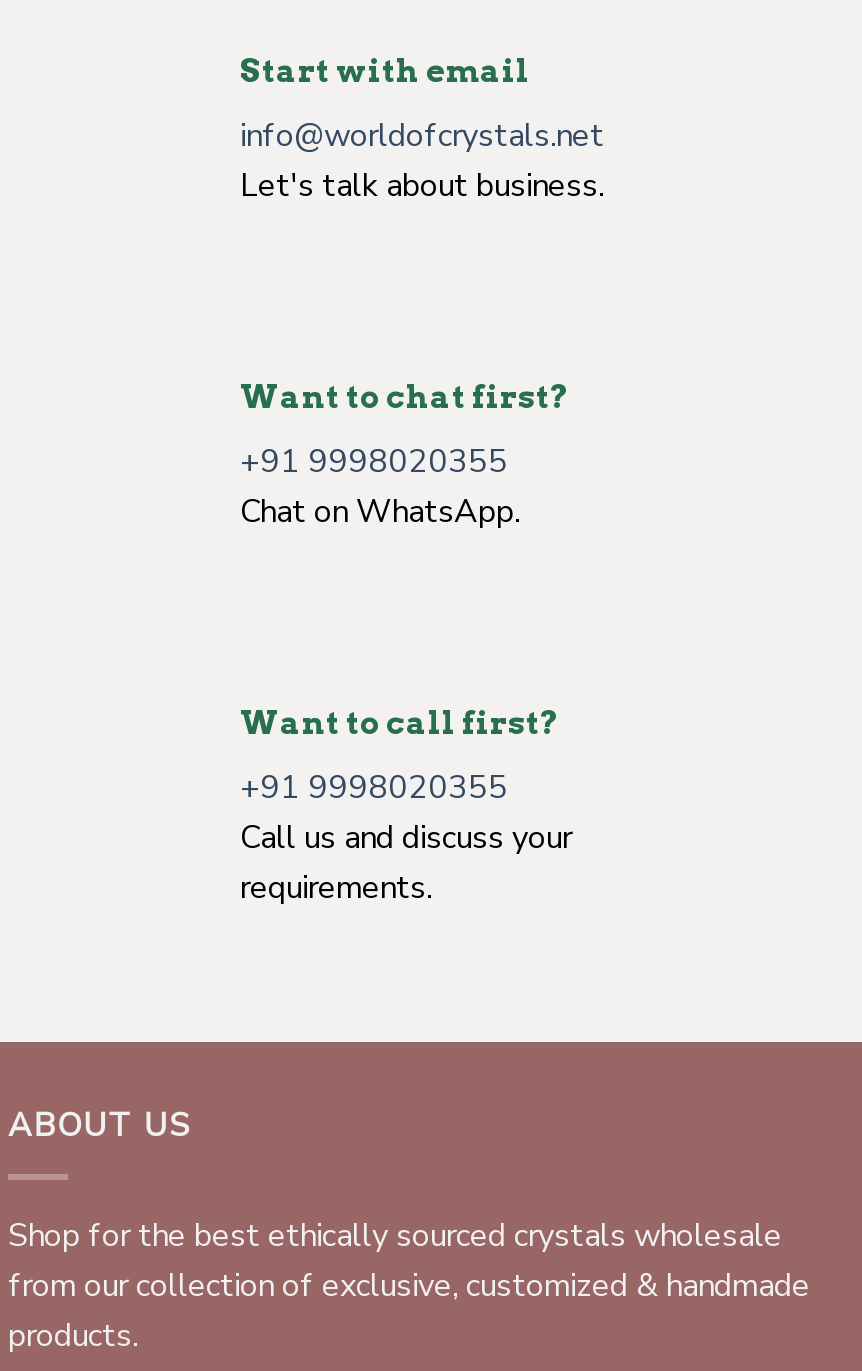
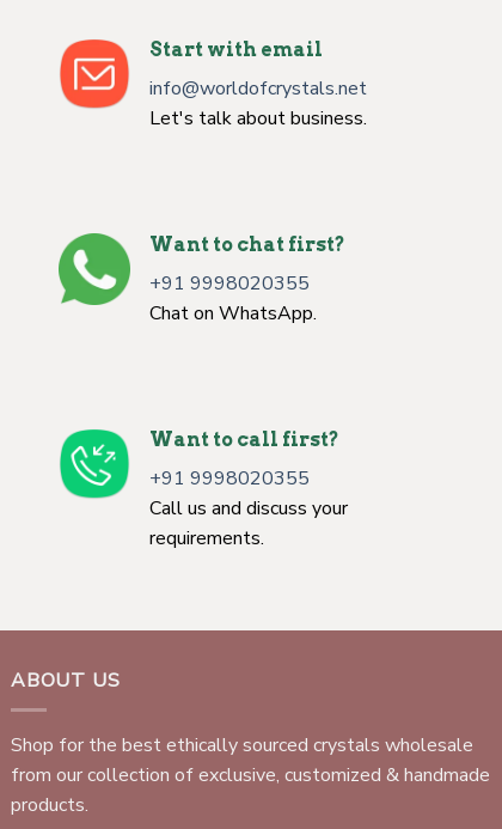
+ [image]

+ [image]

+ [image]
